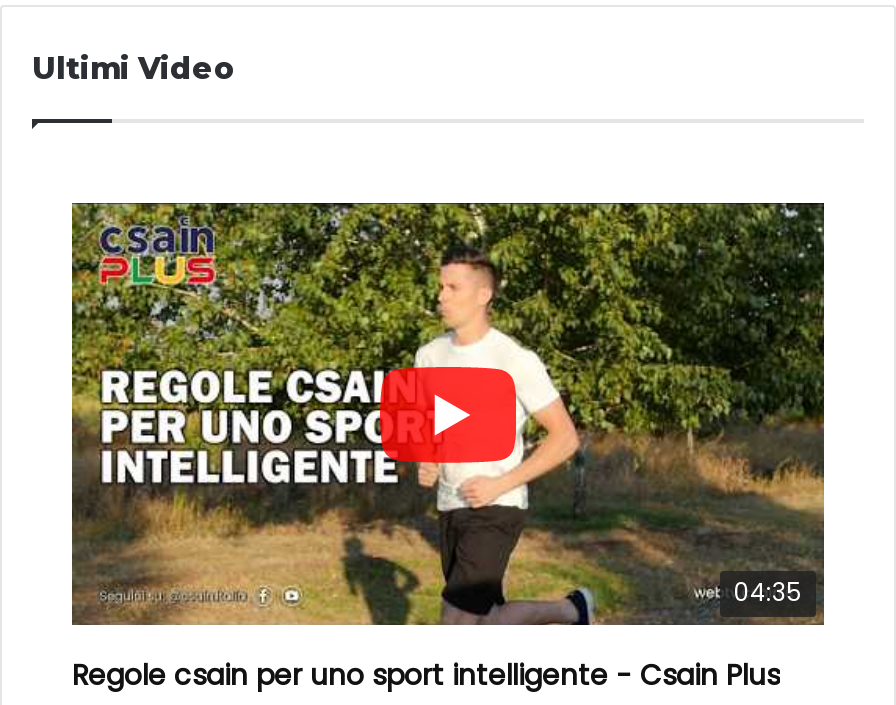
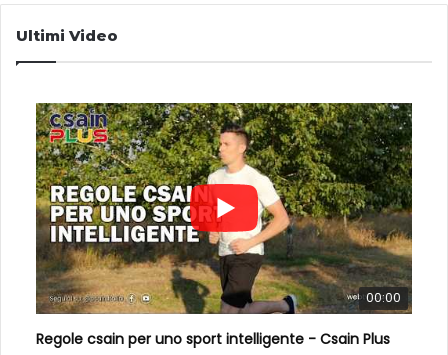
- 04:35
+ 00:00
